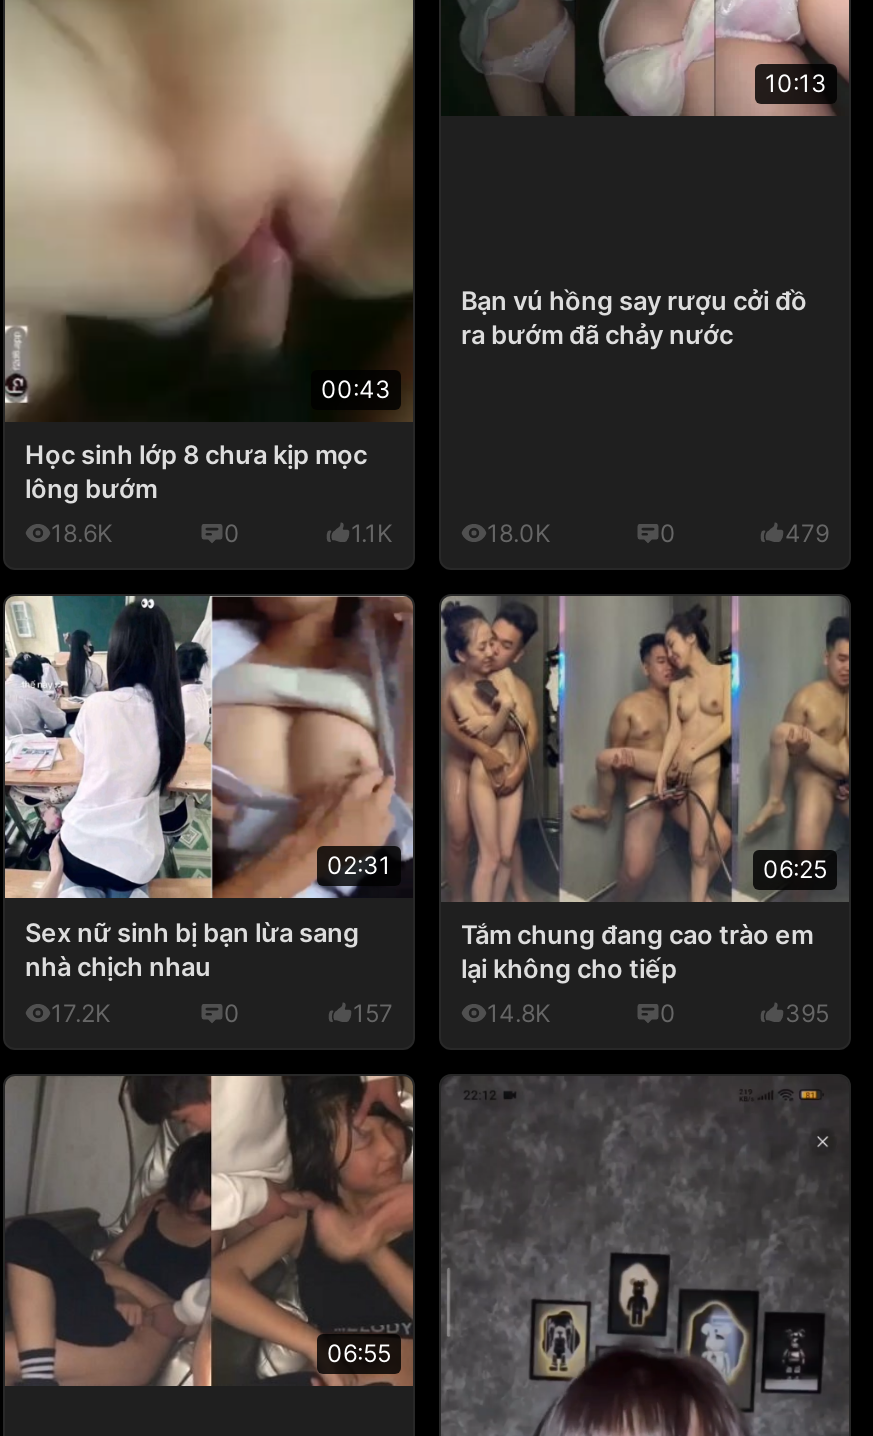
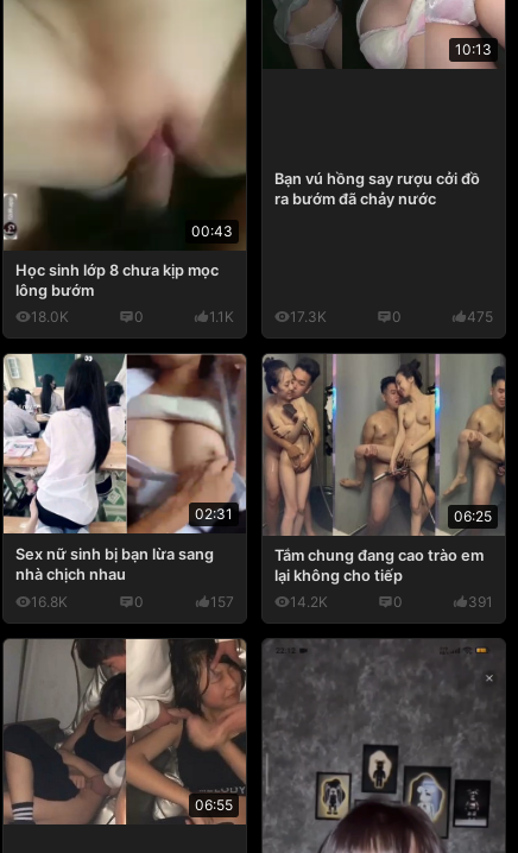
- 18.6K
+ 18.0K

- 18.0K
+ 17.3K

- 479
+ 475

- 17.2K
+ 16.8K

- 14.8K
+ 14.2K

- 395
+ 391
